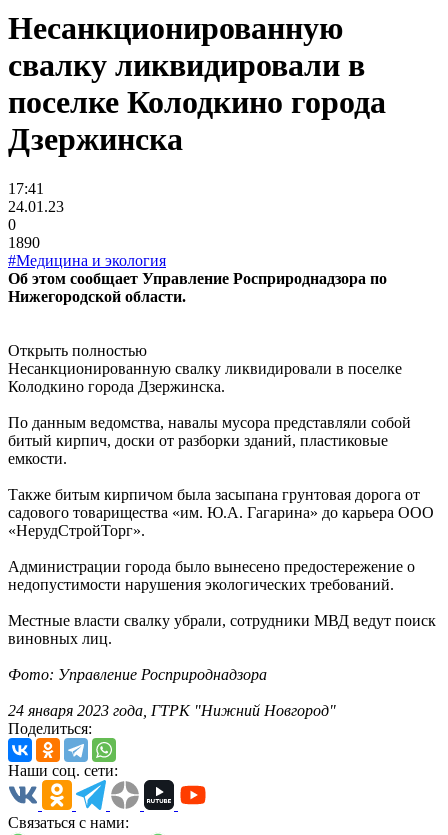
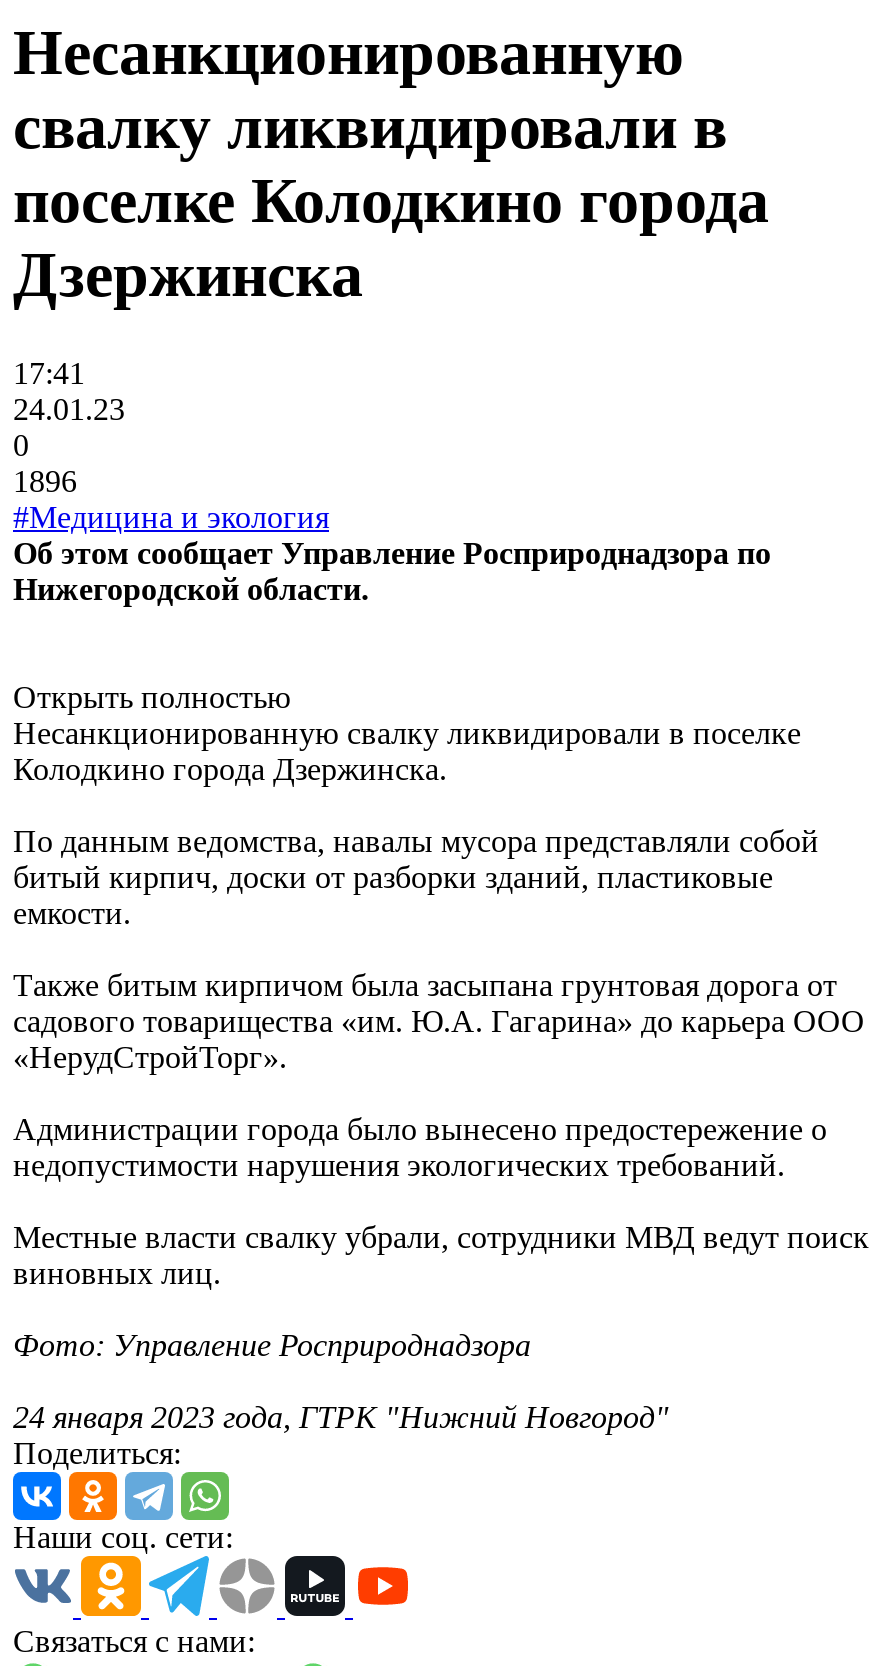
- 1890
+ 1896
